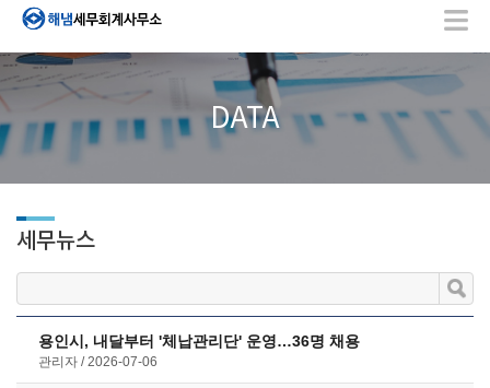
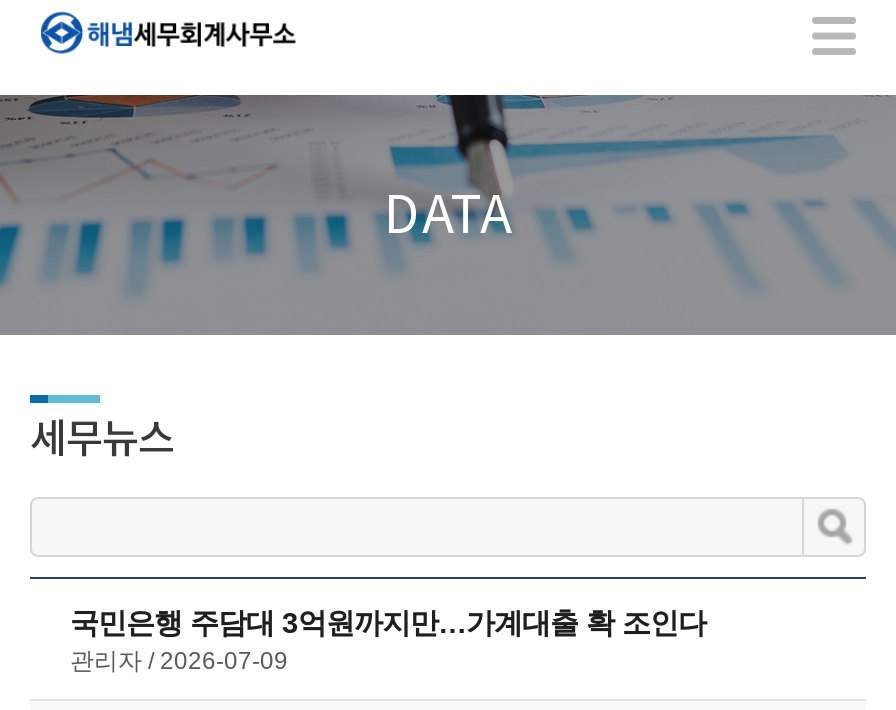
- 용인시, 내달부터 '체납관리단' 운영…36명 채용
+ 국민은행 주담대 3억원까지만…가계대출 확 조인다

- 관리자 2026-07-06
+ 관리자 2026-07-09
